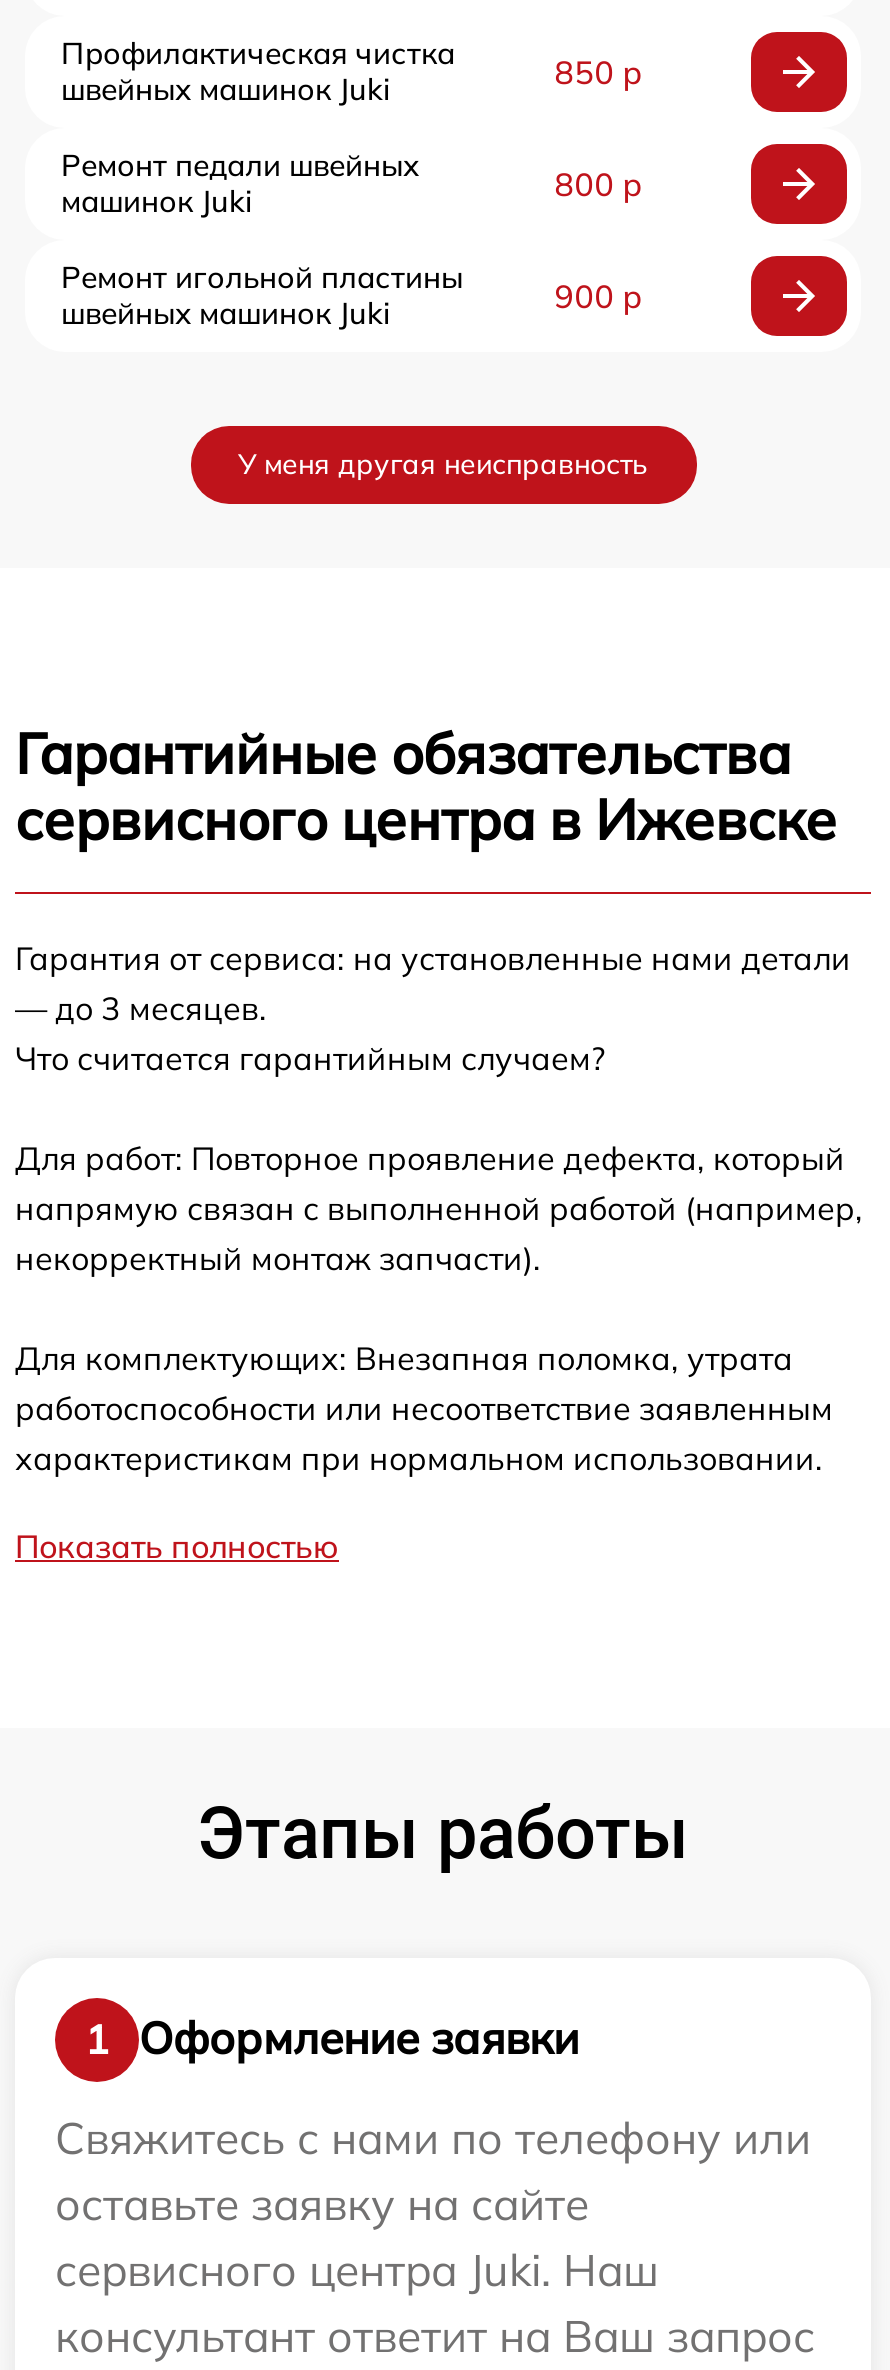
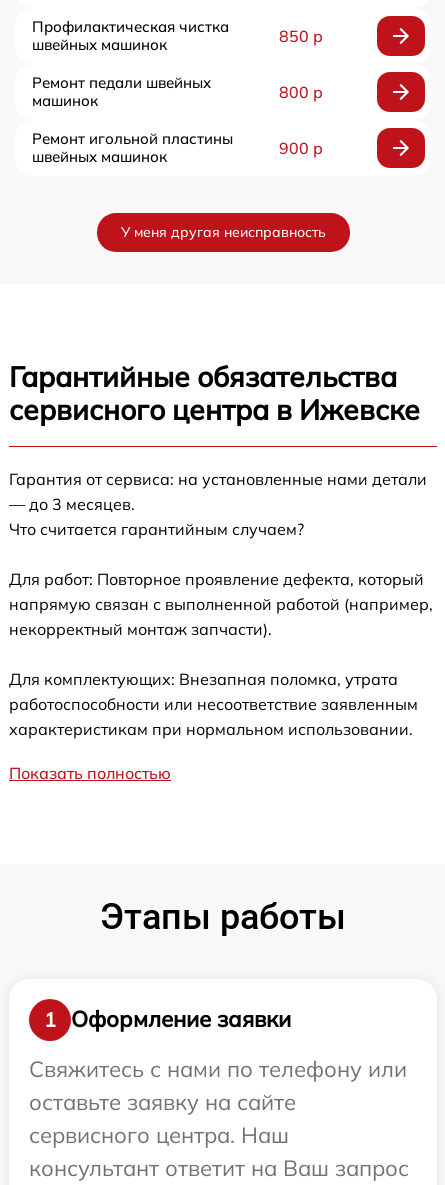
- швейных машинок Juki
+ швейных машинок

- машинок Juki
+ машинок

- швейных машинок Juki
+ швейных машинок

- сервисного центра Juki. Наш
+ сервисного центра. Наш
